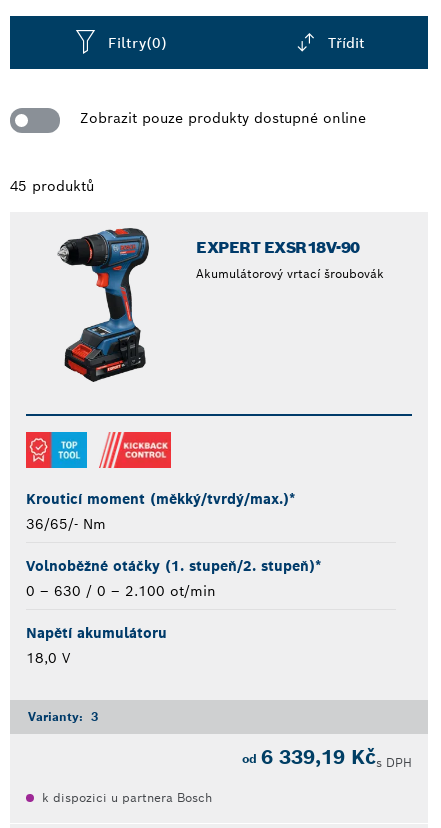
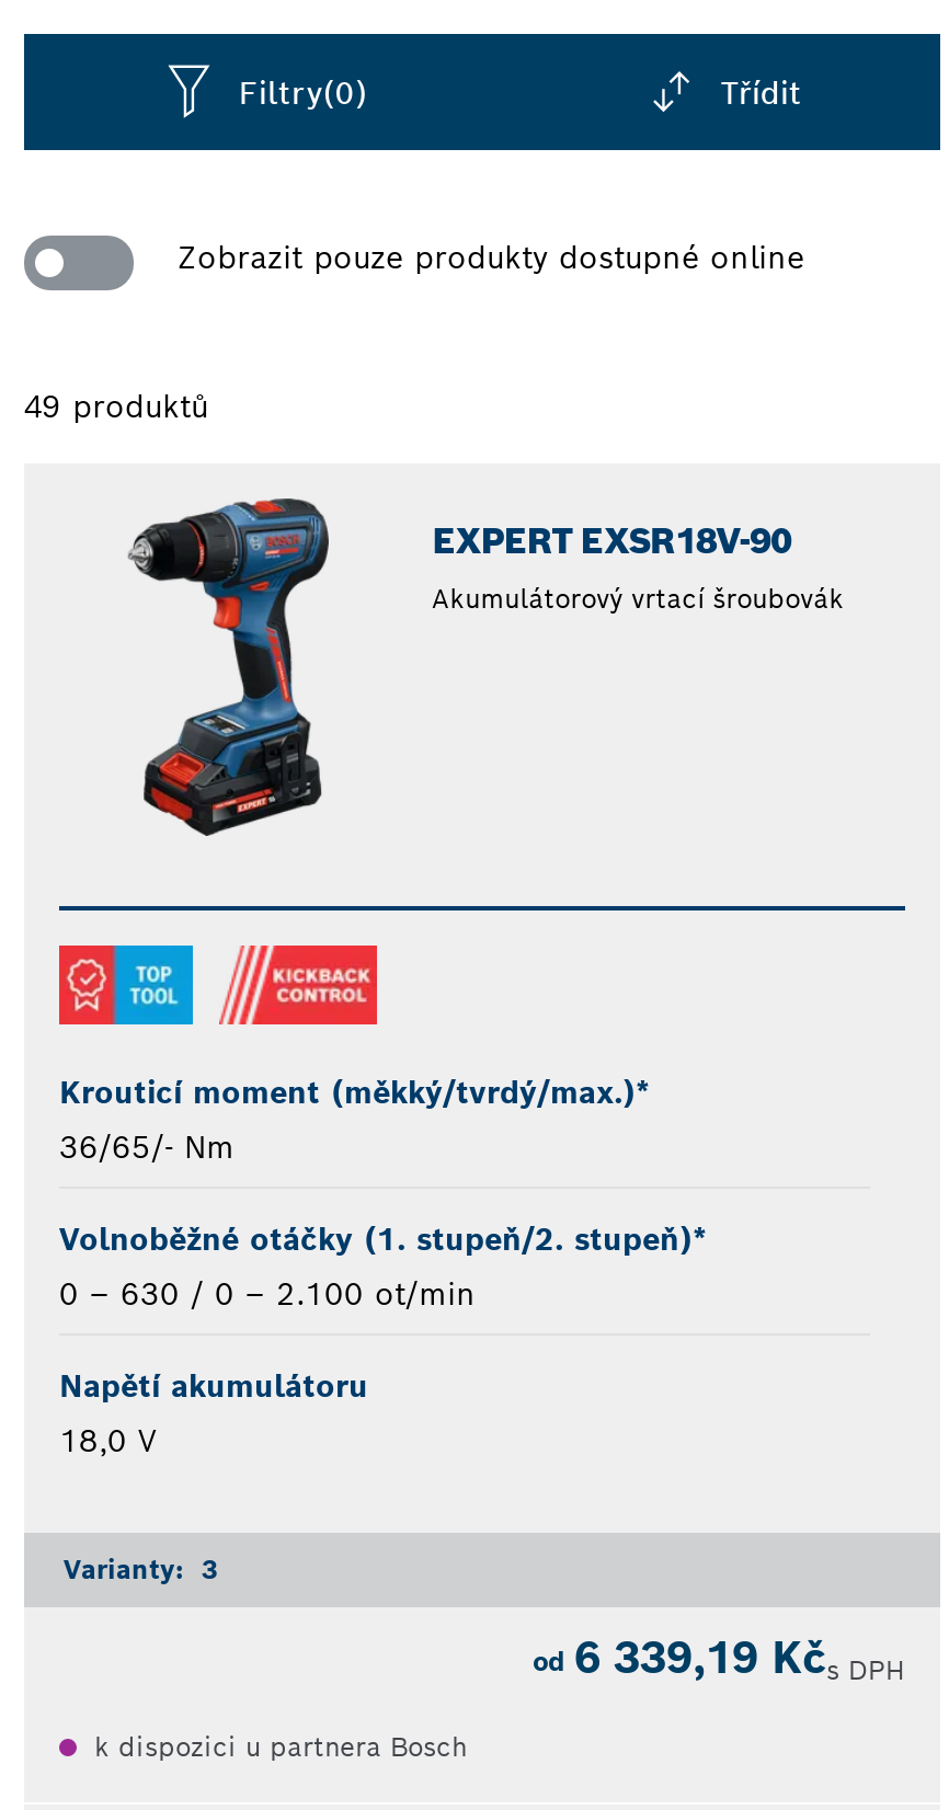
- 45 produktů
+ 49 produktů
